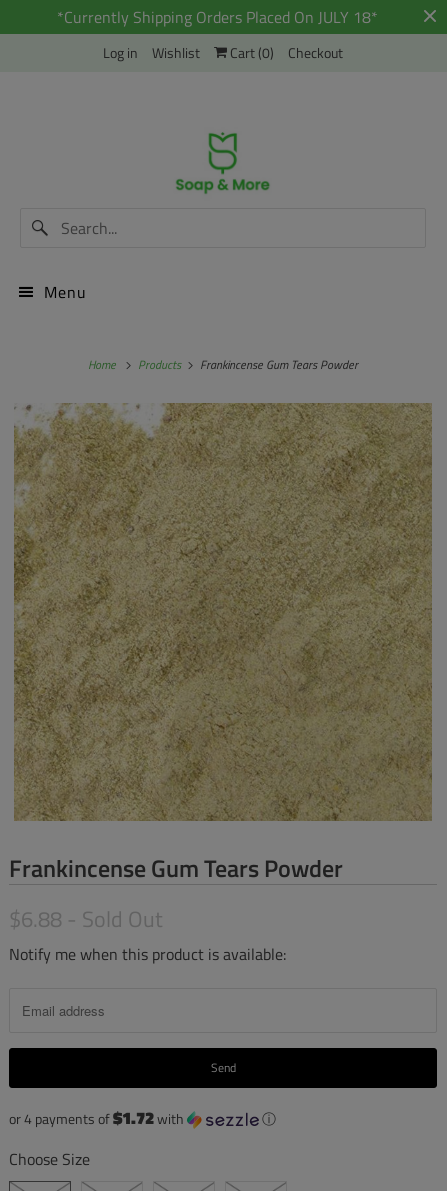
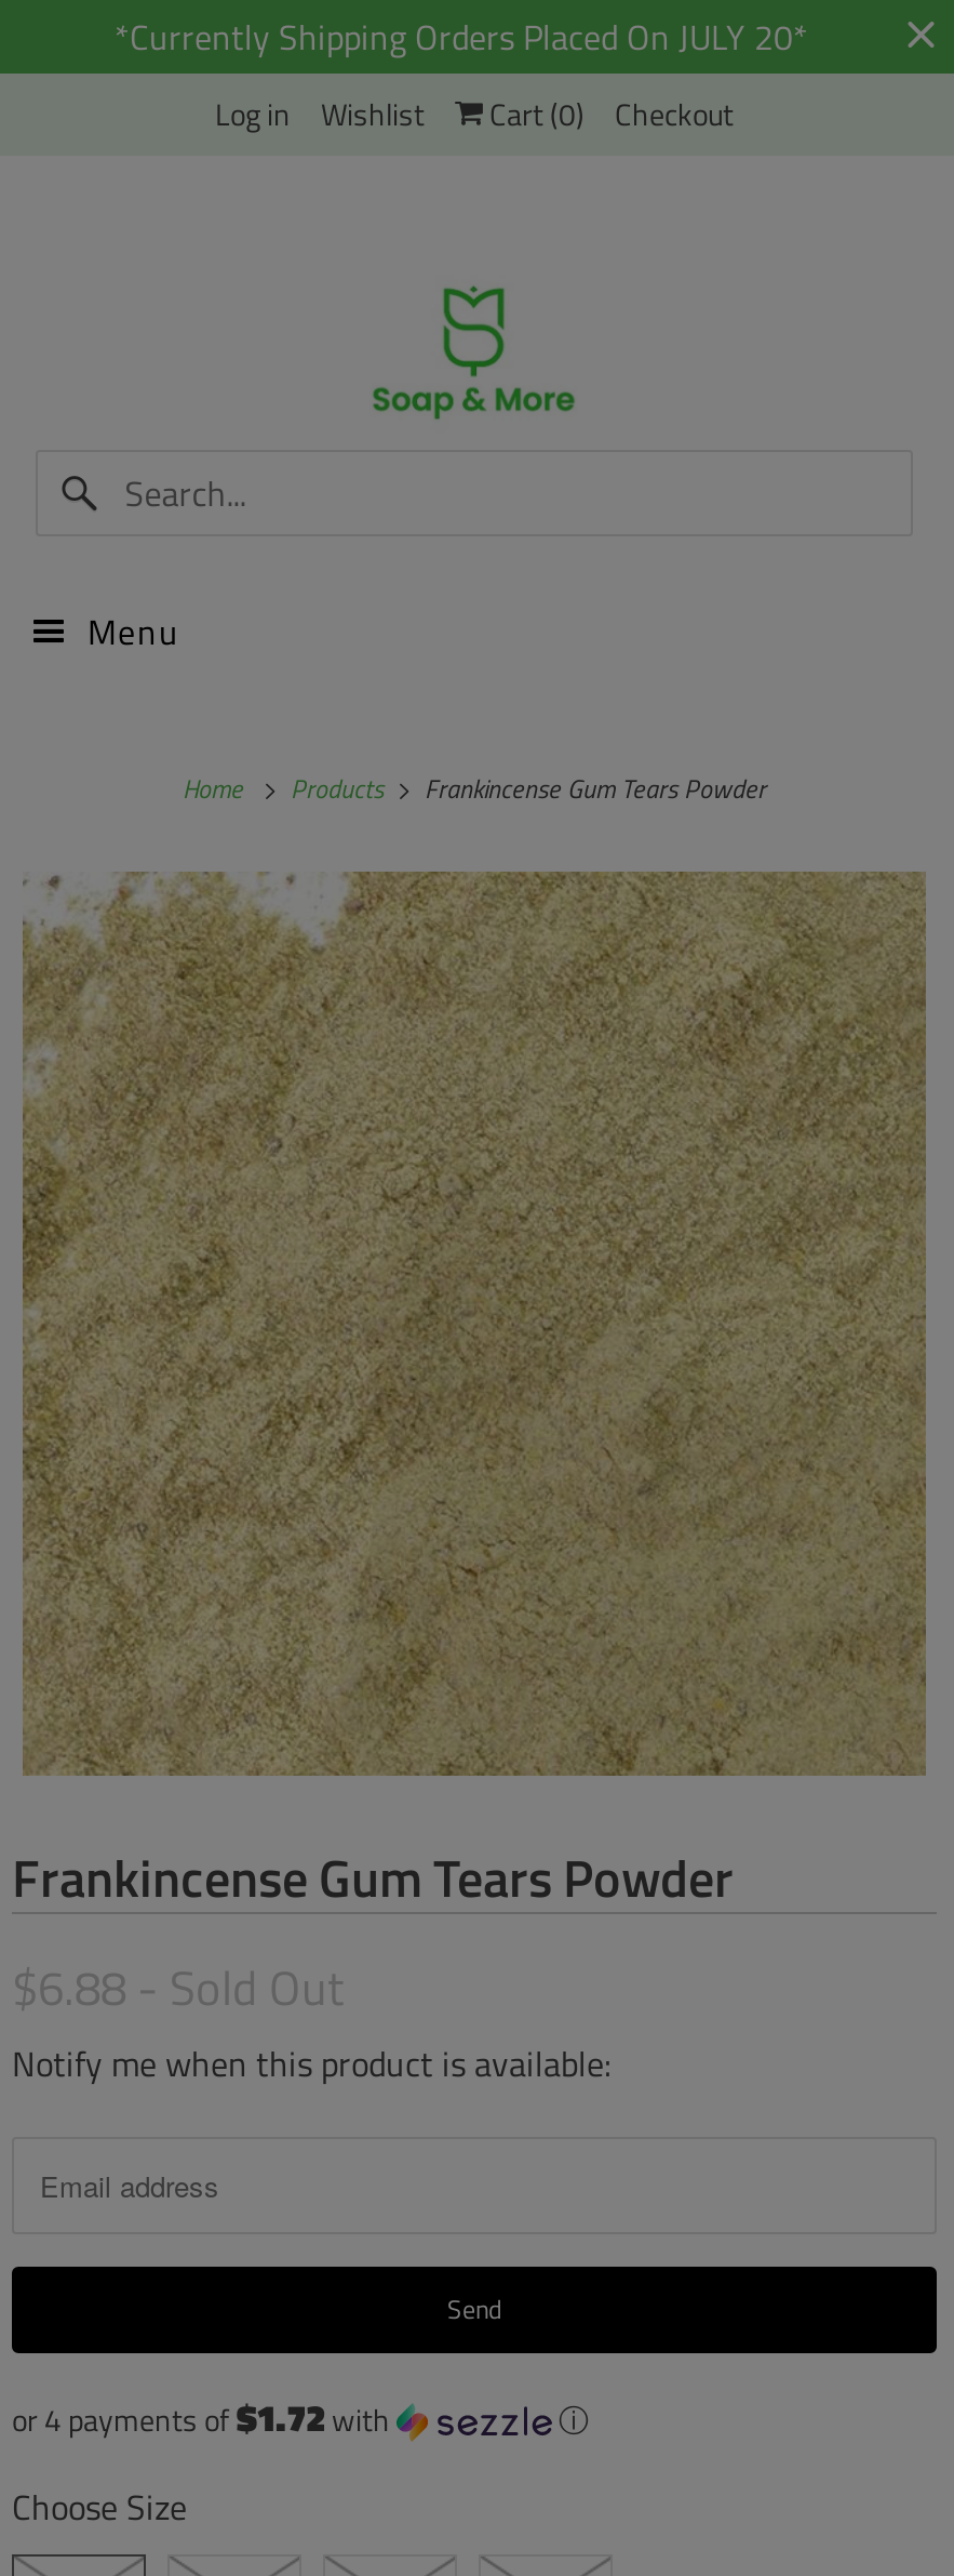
- *Currently Shipping Orders Placed On JULY 18*
+ *Currently Shipping Orders Placed On JULY 20*
